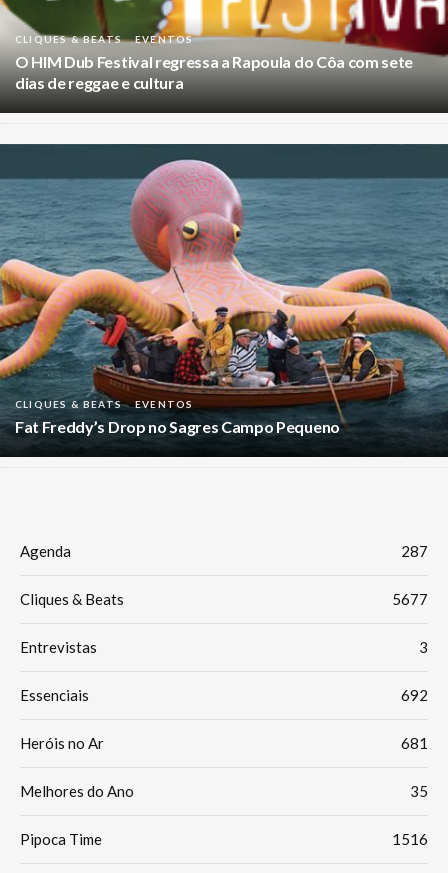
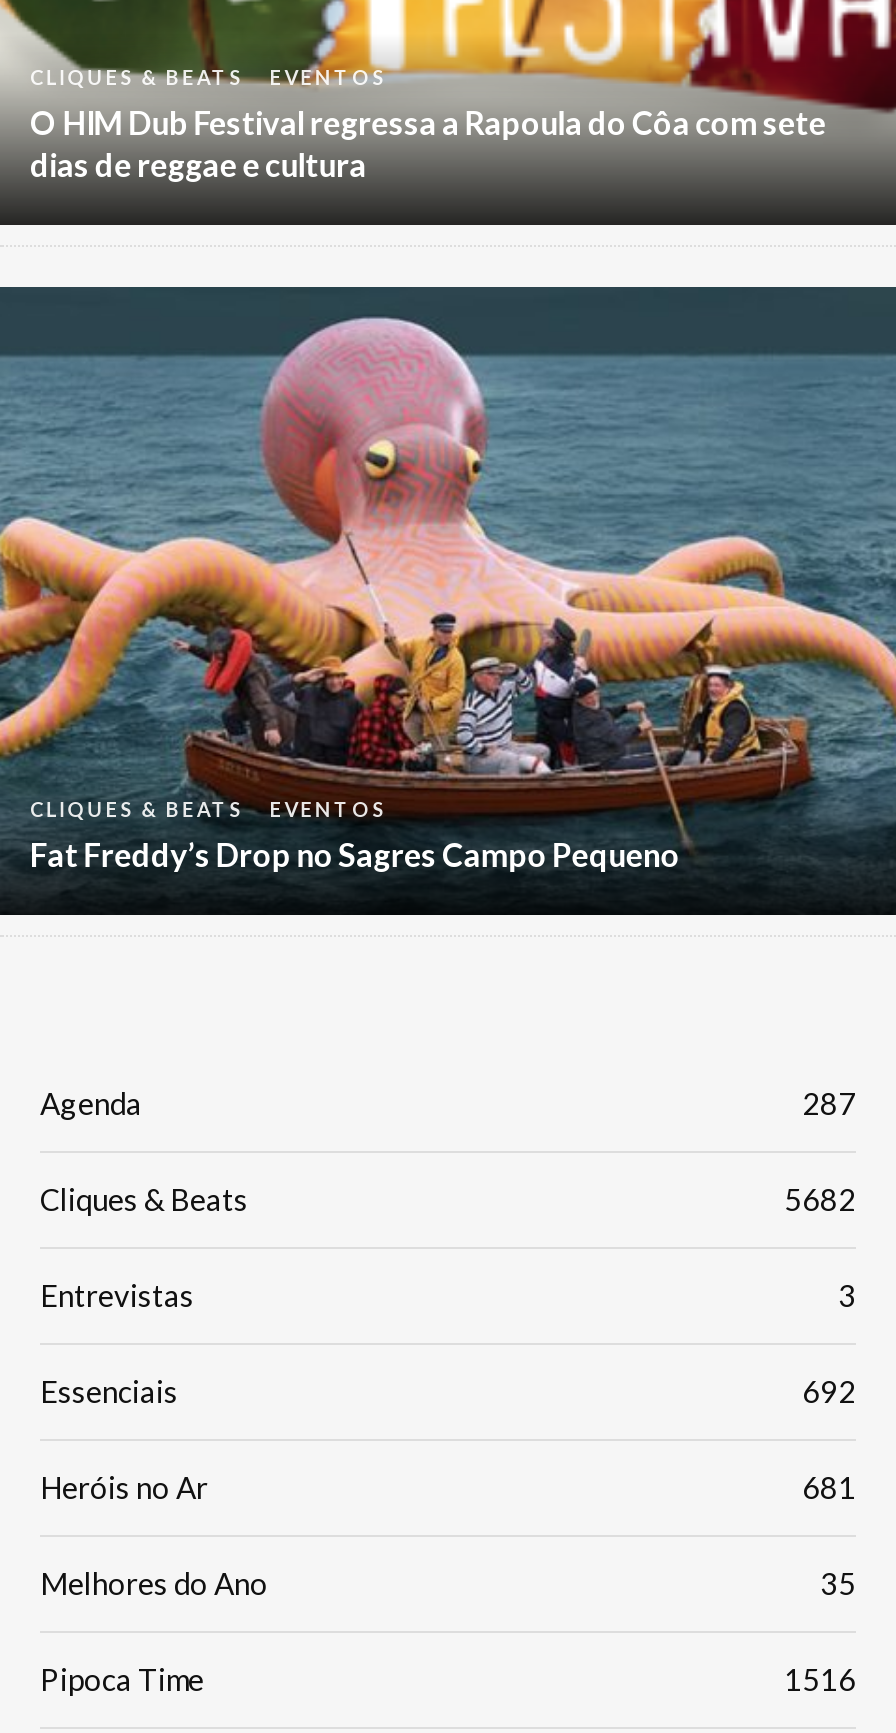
- 5677
+ 5682
